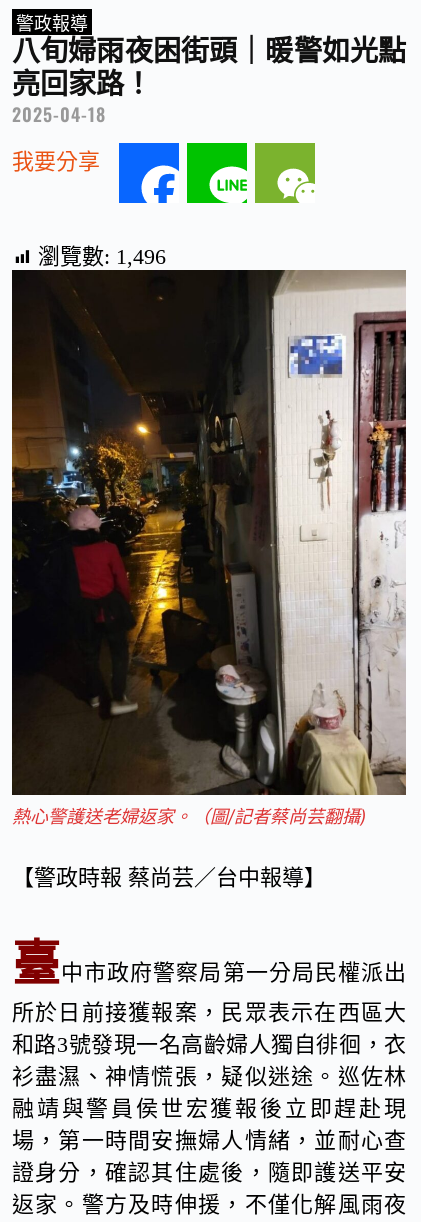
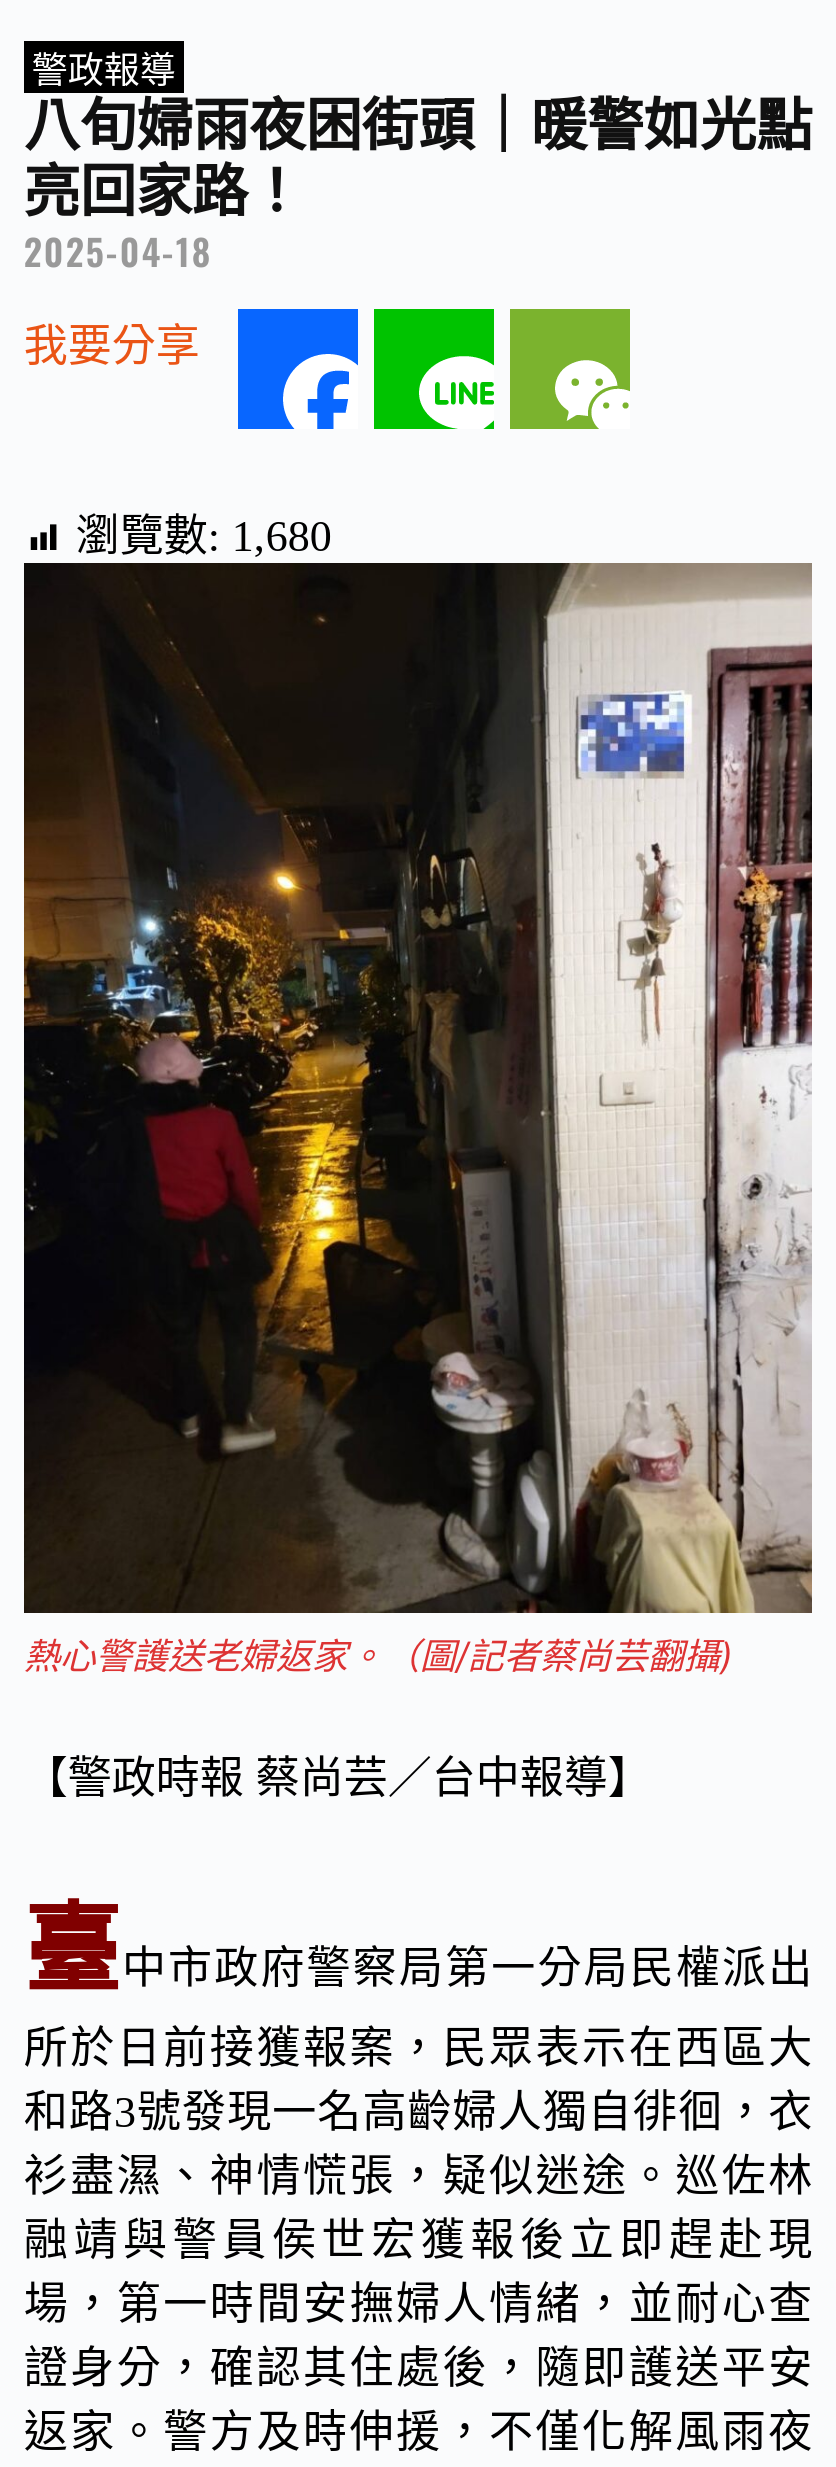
- 瀏覽數: 1,496
+ 瀏覽數: 1,680
